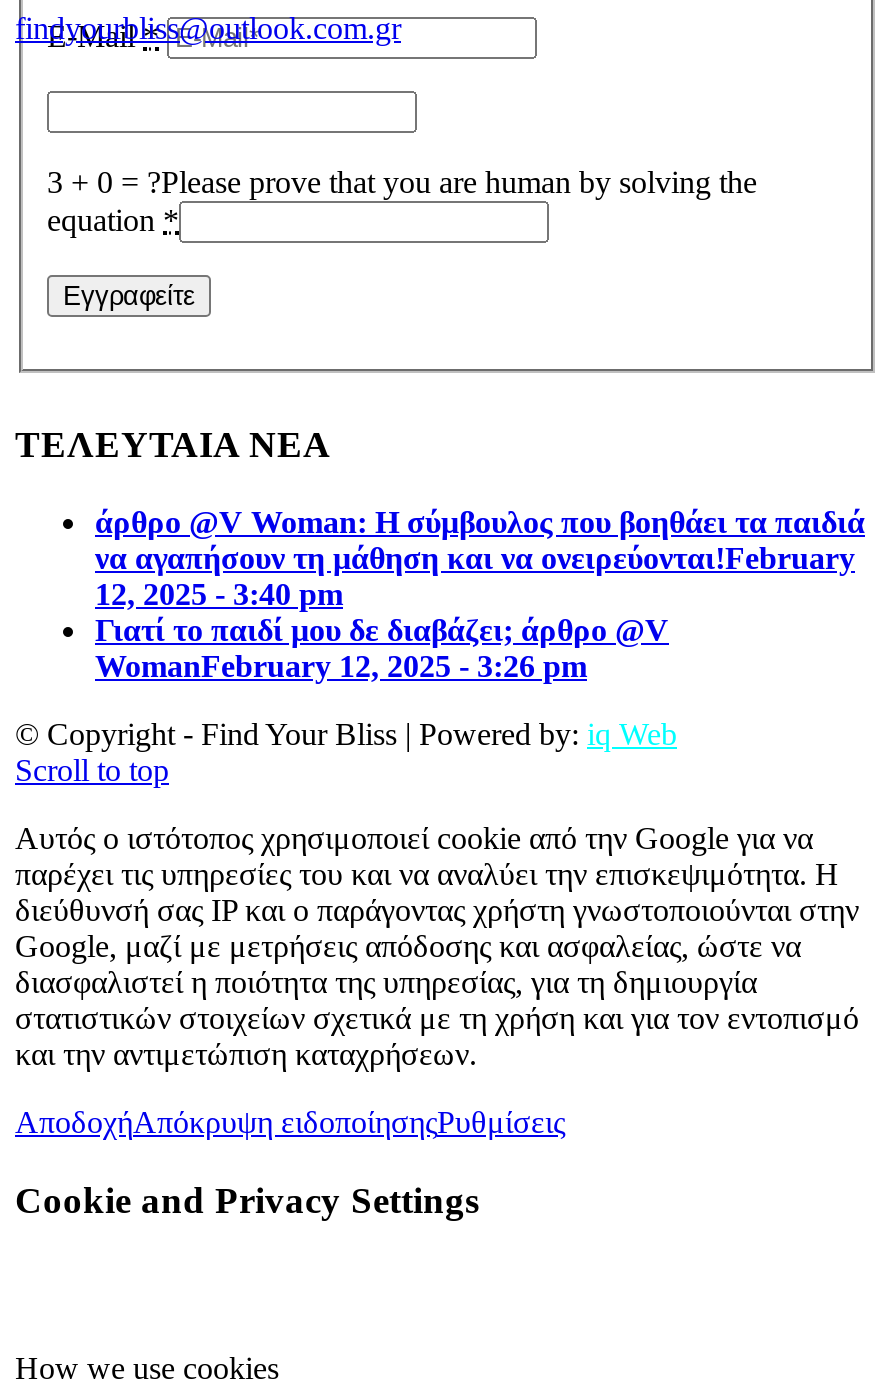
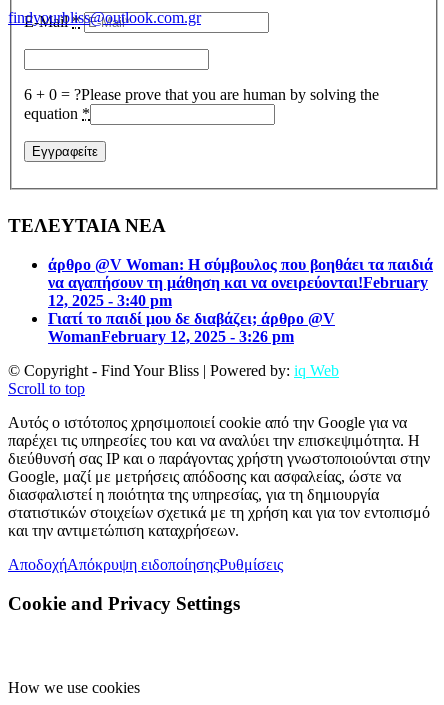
- 3 + 0 = ?Please prove that you are human by solving the
+ 6 + 0 = ?Please prove that you are human by solving the
